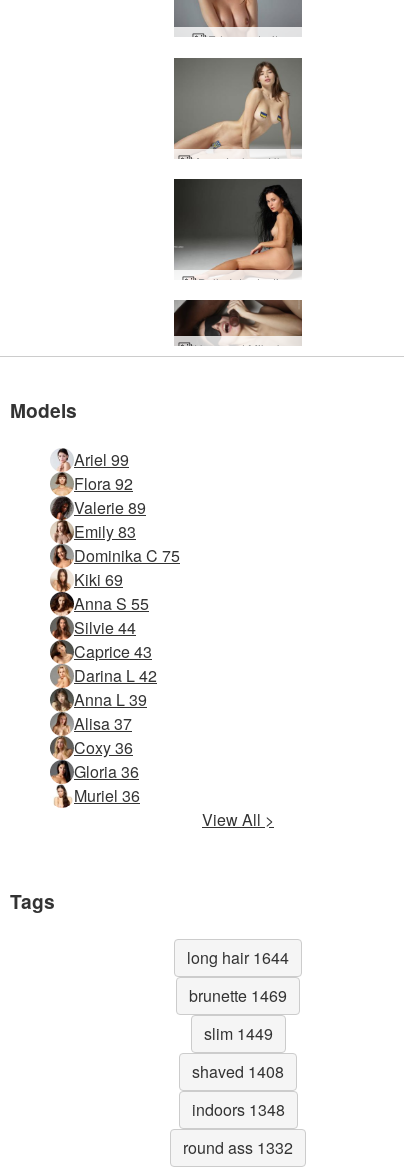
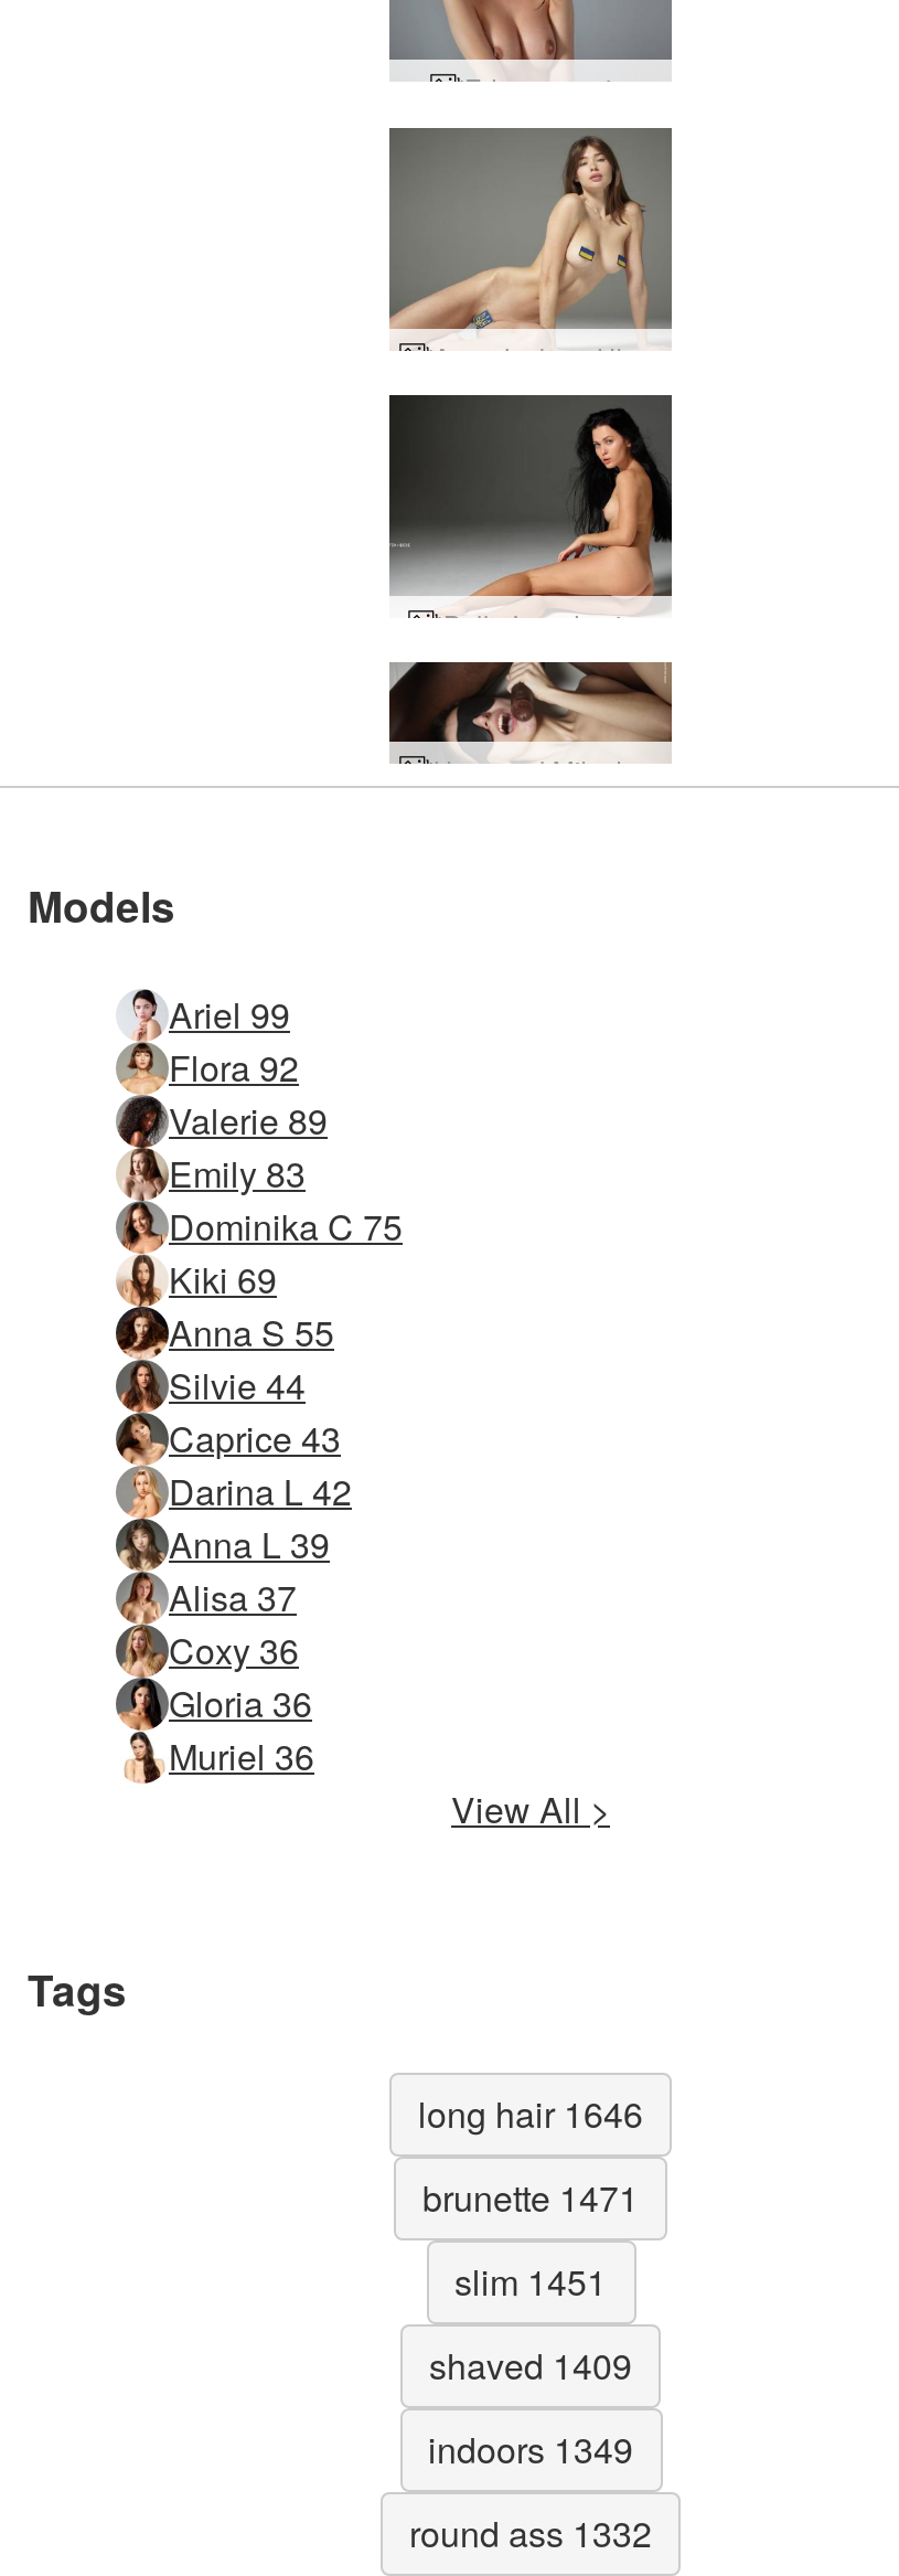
- long hair 1644
+ long hair 1646

- brunette 1469
+ brunette 1471

- slim 1449
+ slim 1451

- shaved 1408
+ shaved 1409

- indoors 1348
+ indoors 1349
